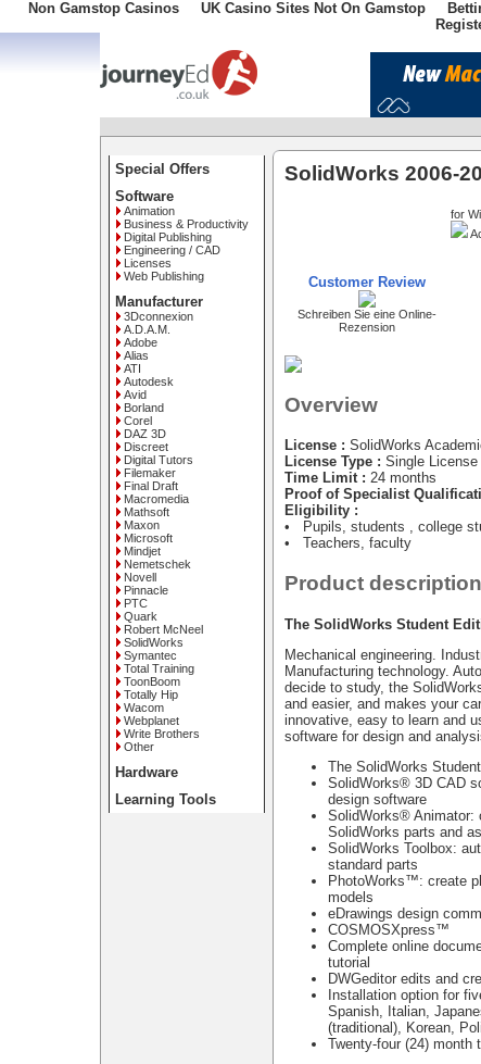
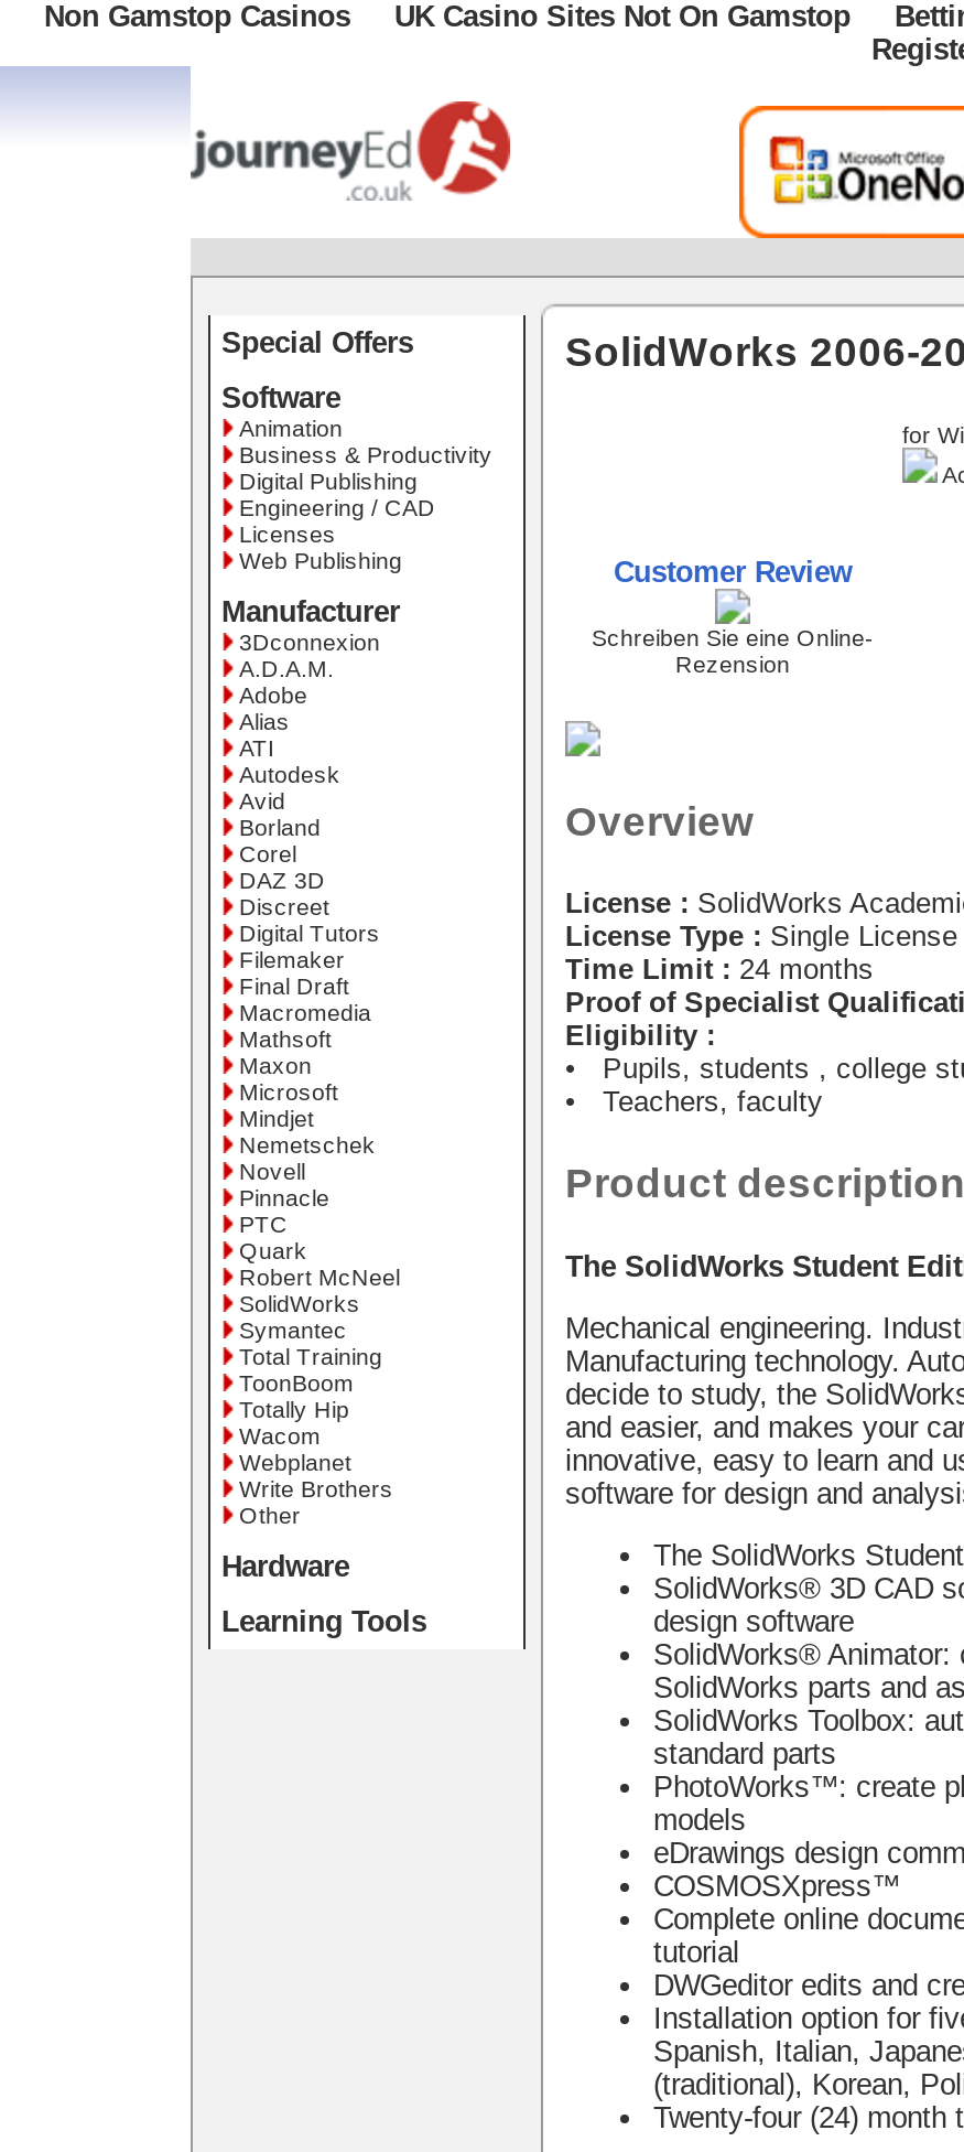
- [image]
+ [image]
